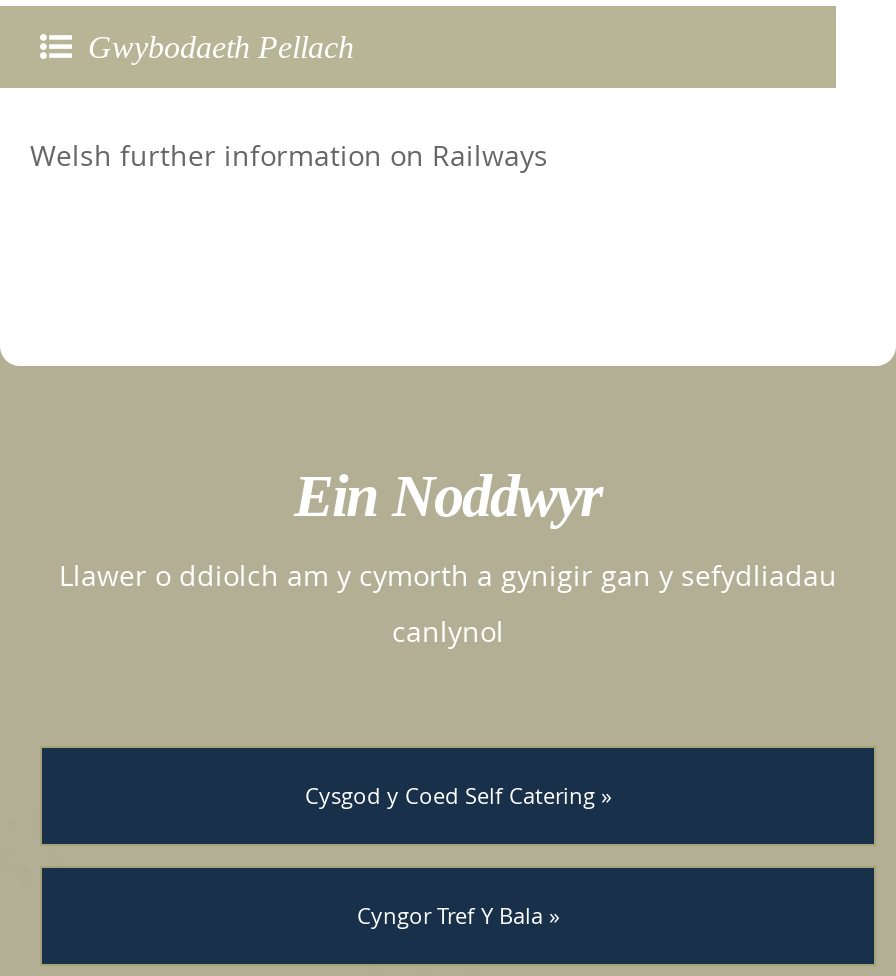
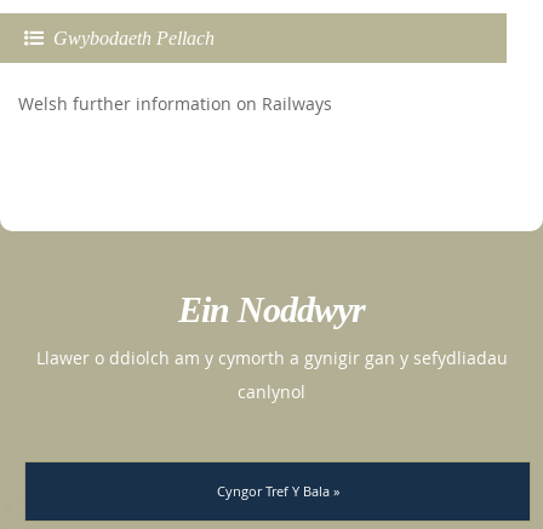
- Cysgod y Coed Self Catering »
